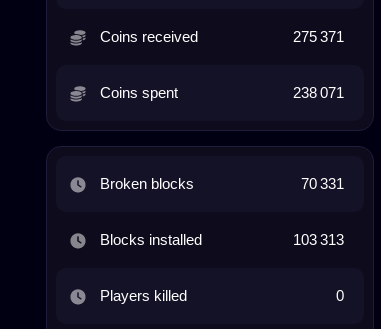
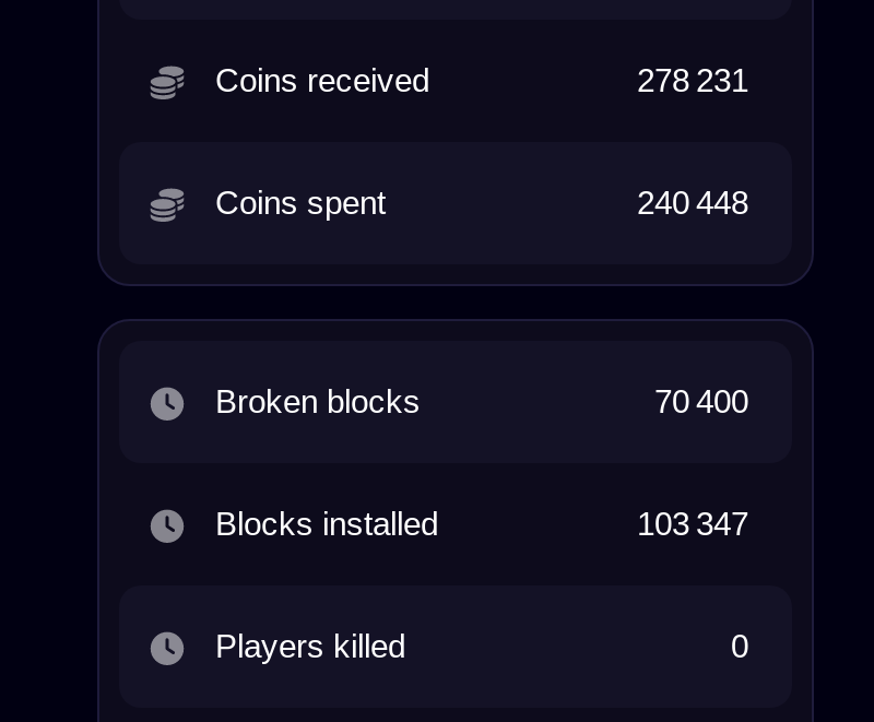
- 275 371
+ 278 231

- 238 071
+ 240 448

- 70 331
+ 70 400

- 103 313
+ 103 347
